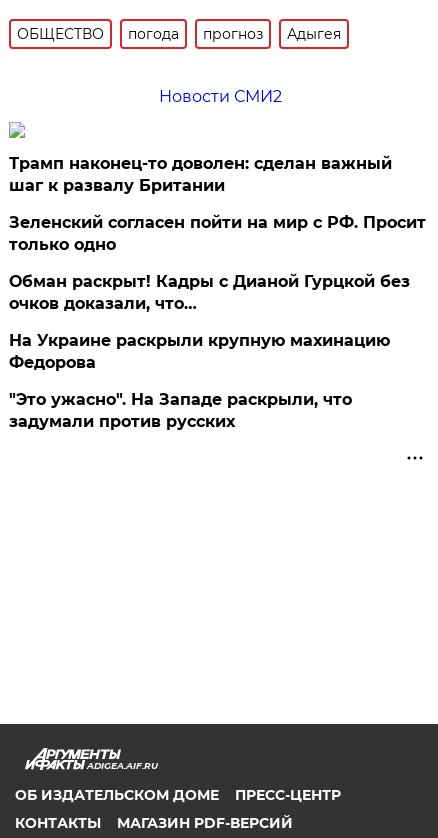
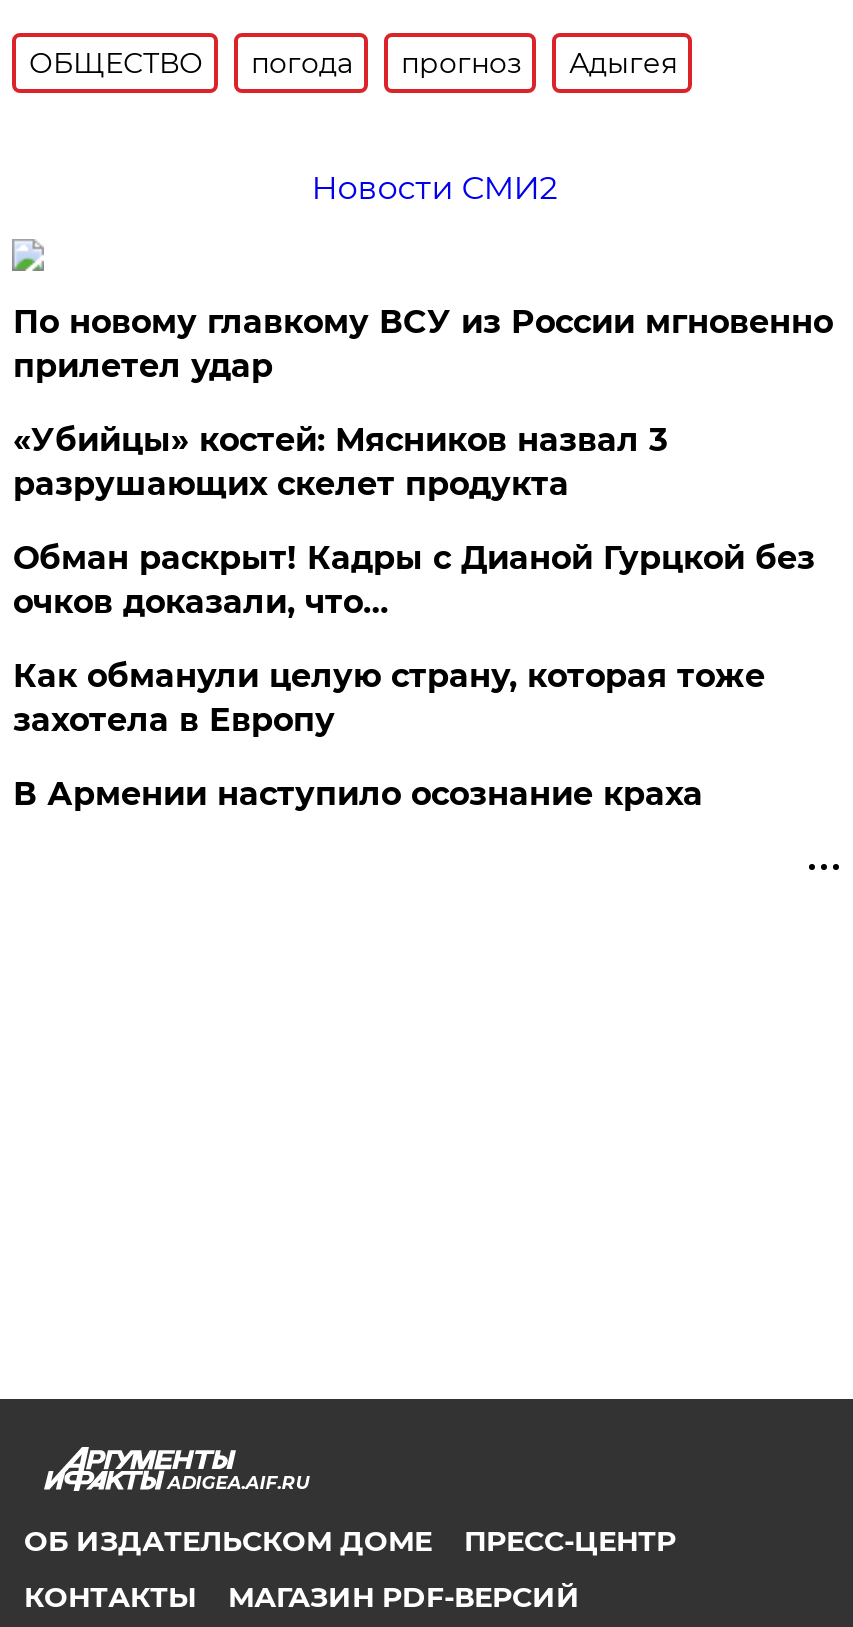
- Трамп наконец-то доволен: сделан важный
- шаг к развалу Британии
+ По новому главкому ВСУ из России мгновенно
+ прилетел удар

- Зеленский согласен пойти на мир с РФ. Просит
- только одно
+ «Убийцы» костей: Мясников назвал 3
+ разрушающих скелет продукта

- На Украине раскрыли крупную махинацию
- Федорова
+ Как обманули целую страну, которая тоже
+ захотела в Европу

- "Это ужасно". На Западе раскрыли, что
- задумали против русских
+ В Армении наступило осознание краха
